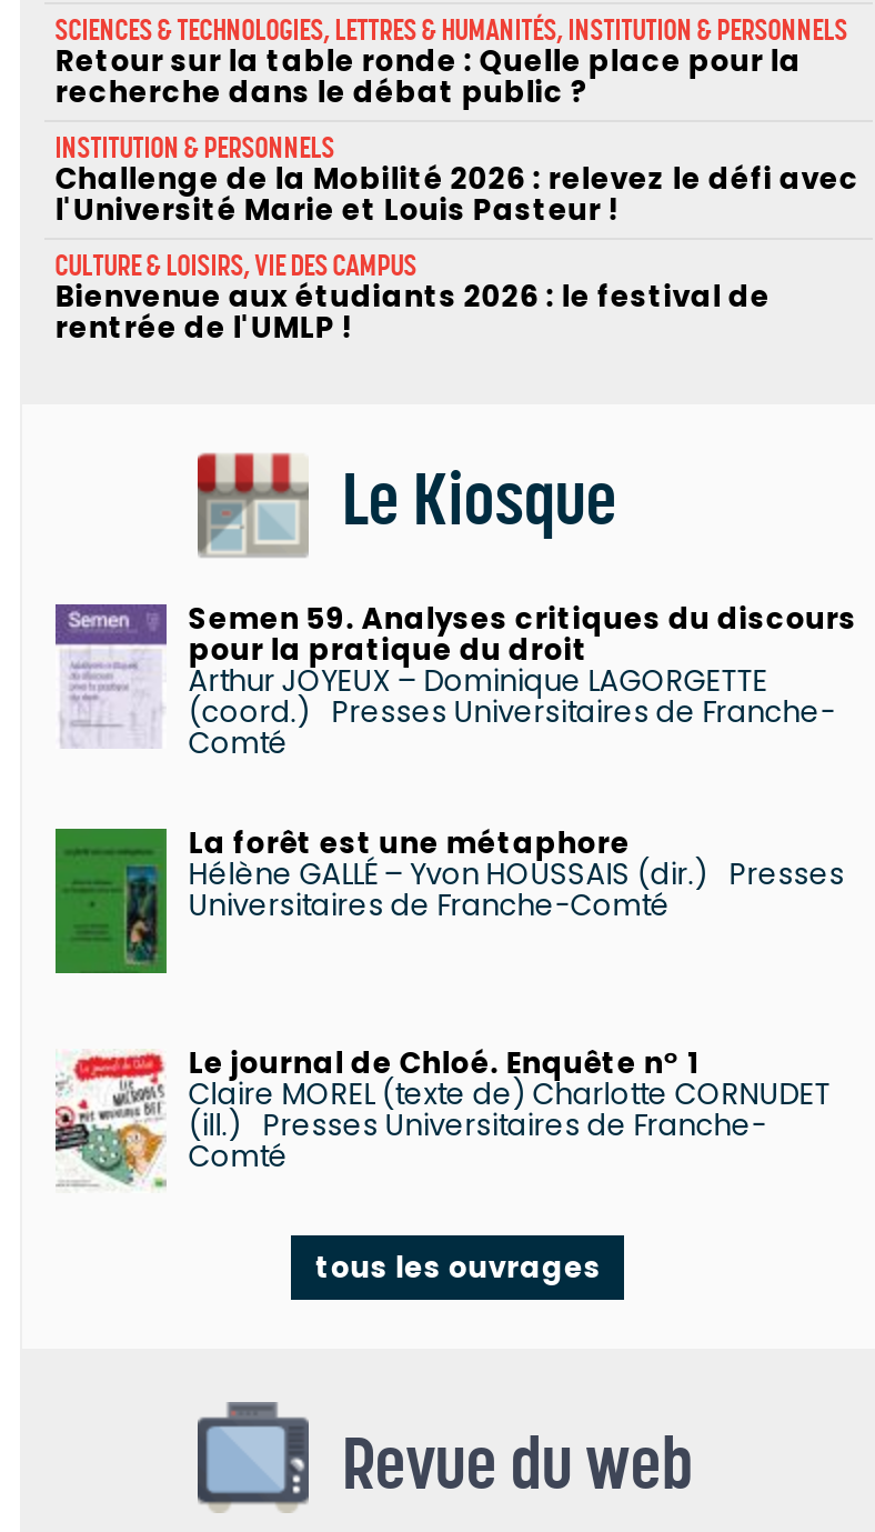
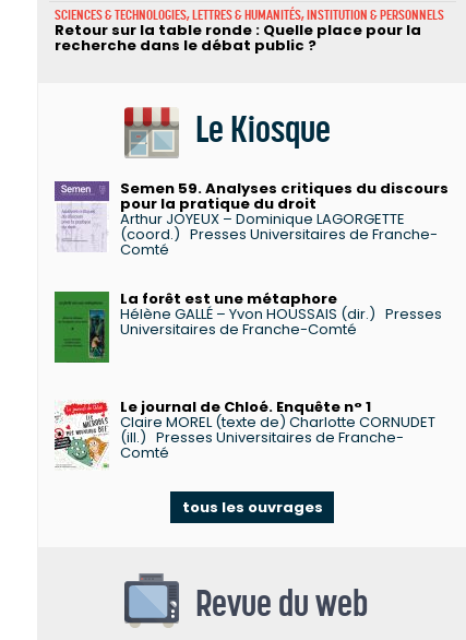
- INSTITUTION & PERSONNELS
- Challenge de la Mobilité 2026 : relevez le défi avec
- l'Université Marie et Louis Pasteur !
- CULTURE & LOISIRS, VIE DES CAMPUS
- Bienvenue aux étudiants 2026 : le festival de
- rentrée de l'UMLP !
